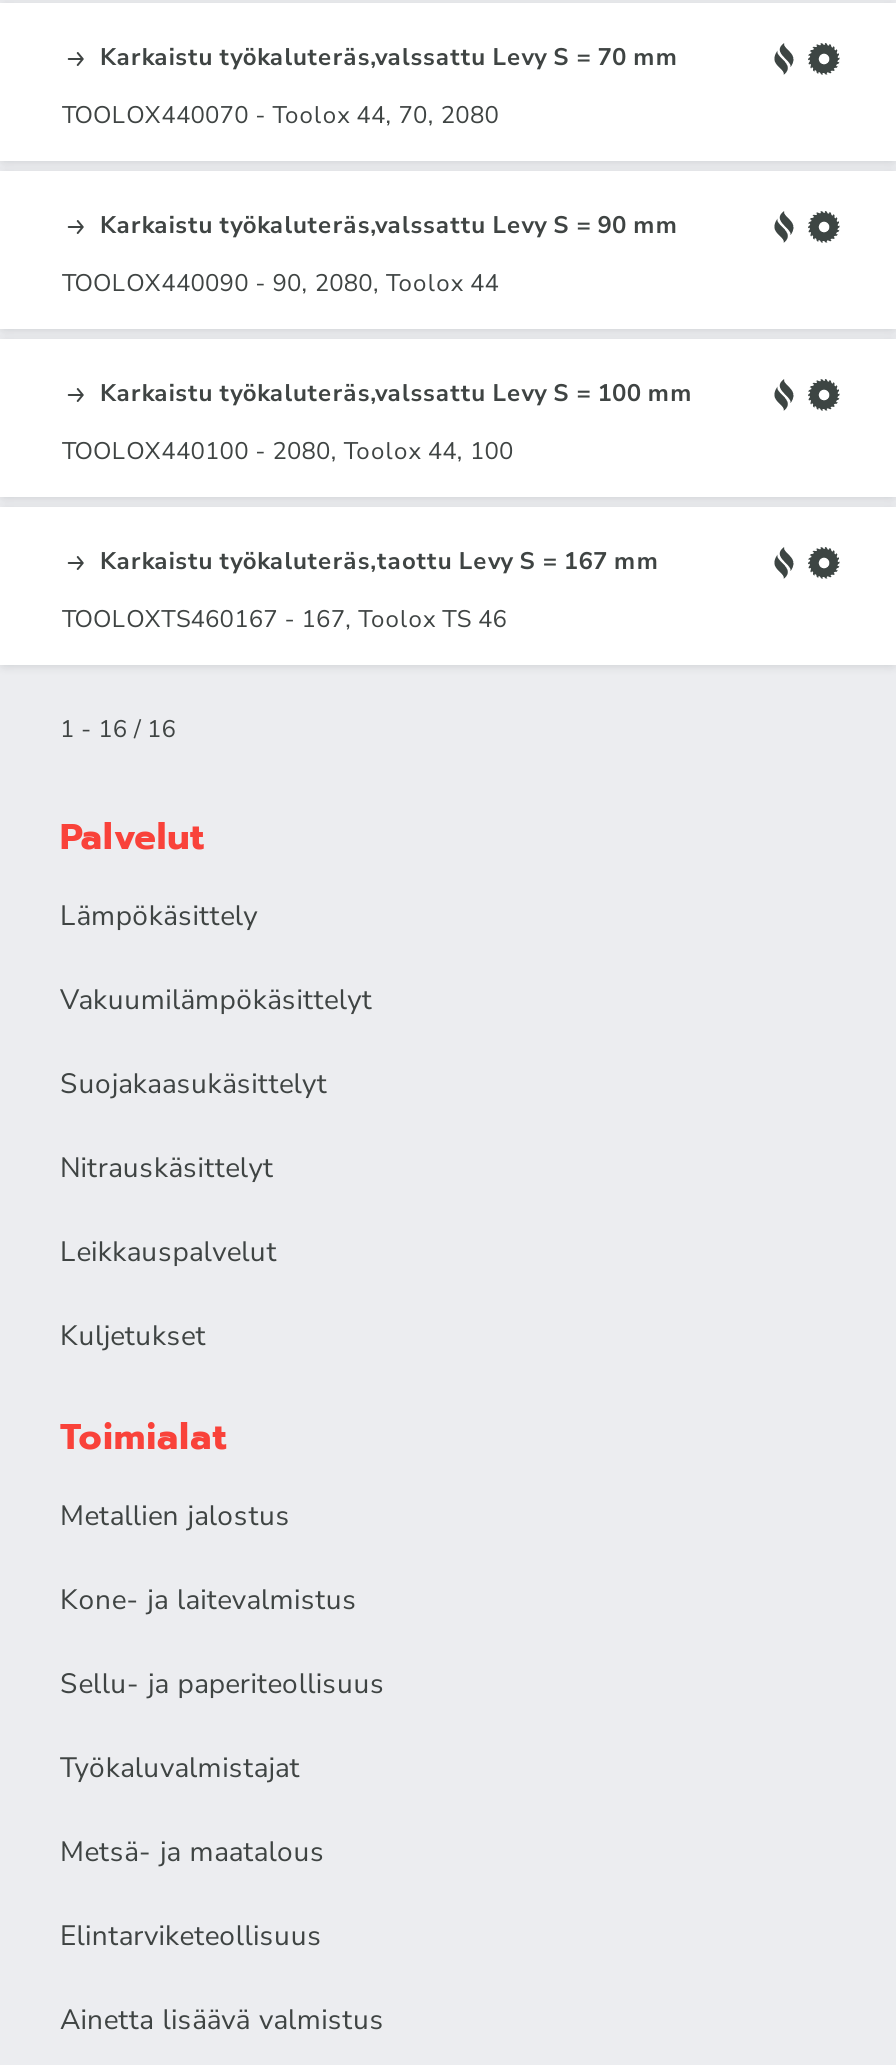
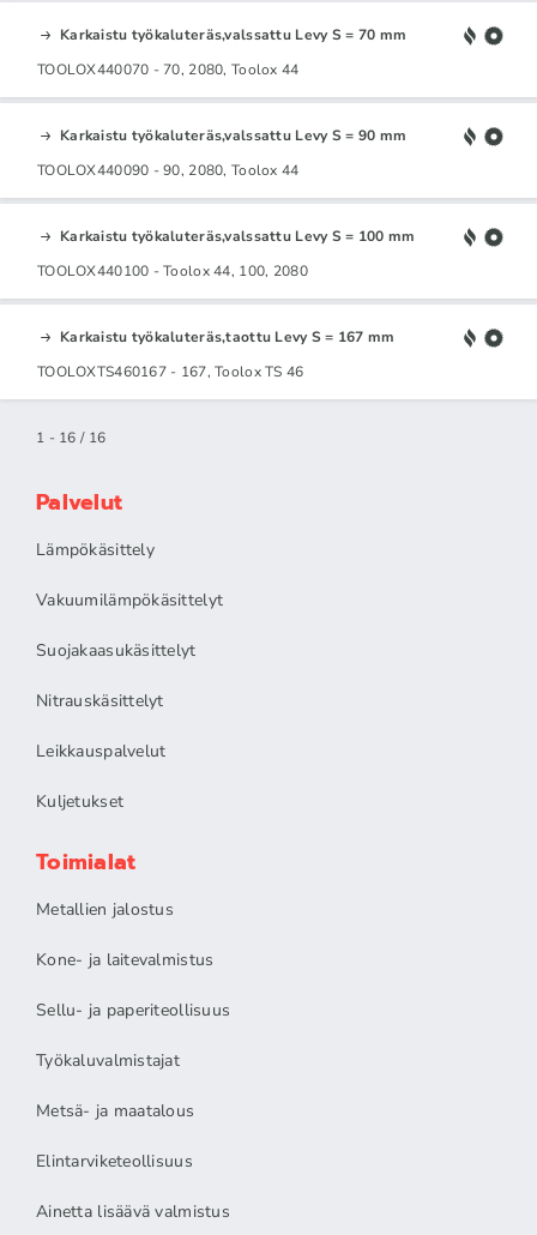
- TOOLOX440070 - Toolox 44, 70, 2080
+ TOOLOX440070 - 70, 2080, Toolox 44

- TOOLOX440100 - 2080, Toolox 44, 100
+ TOOLOX440100 - Toolox 44, 100, 2080
